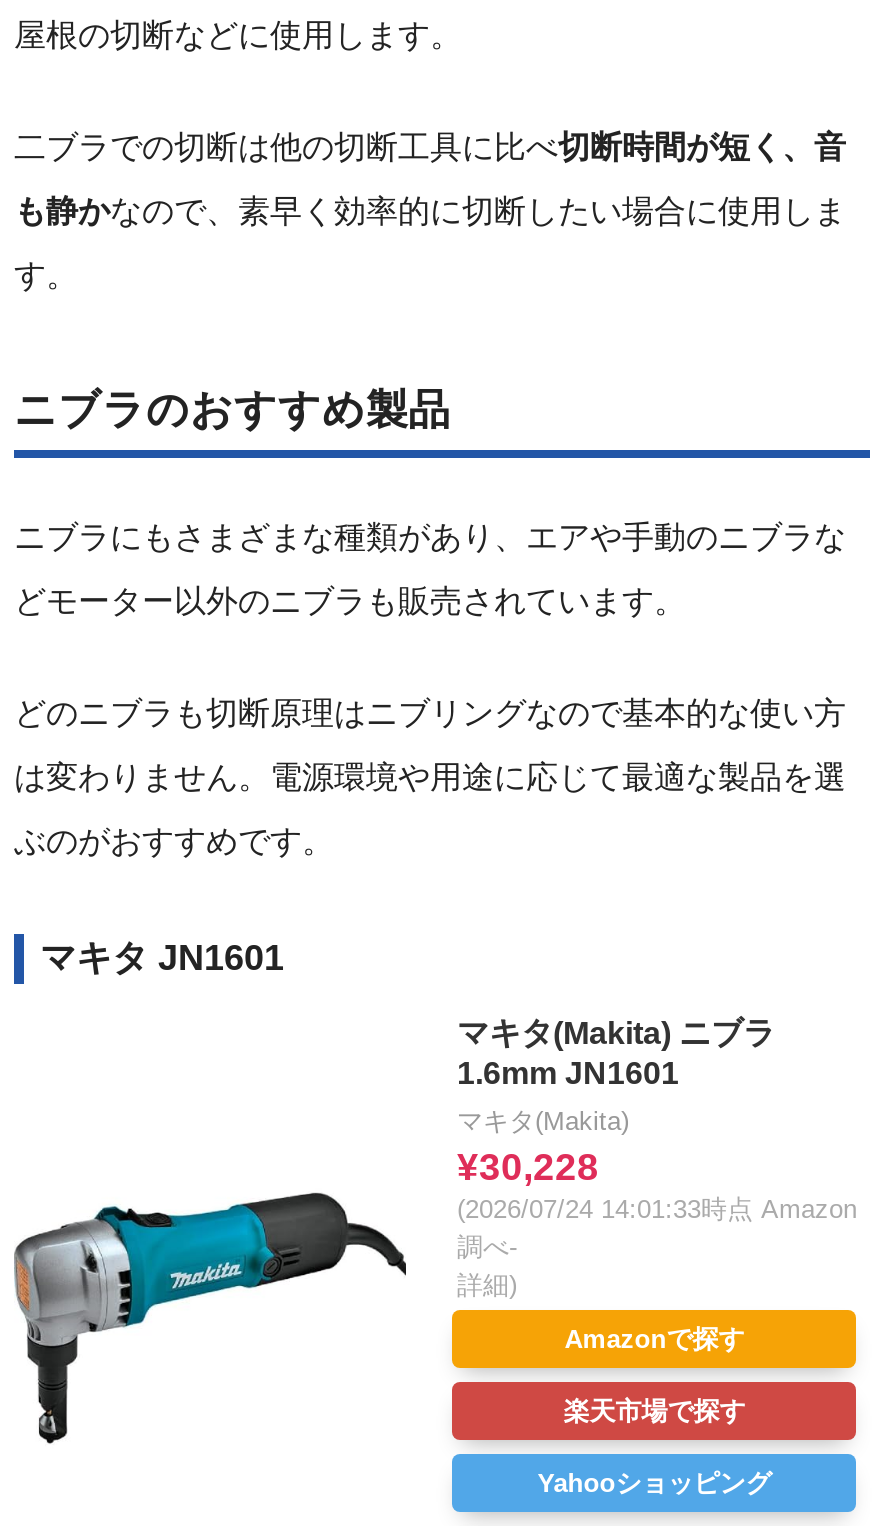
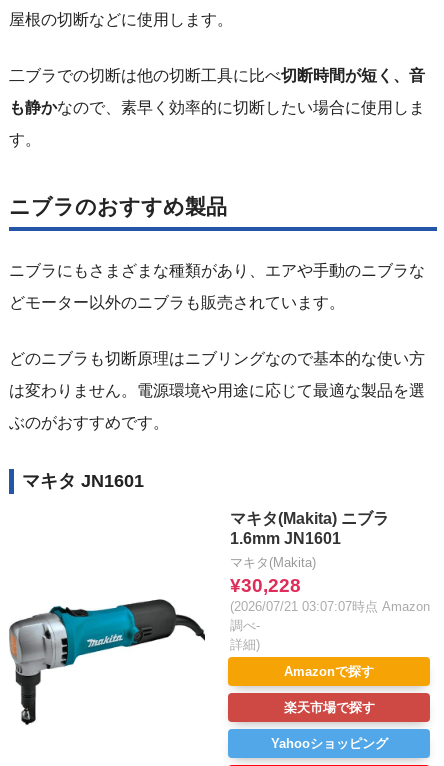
- (2026/07/24 14:01:33時点 Amazon
+ (2026/07/21 03:07:07時点 Amazon
